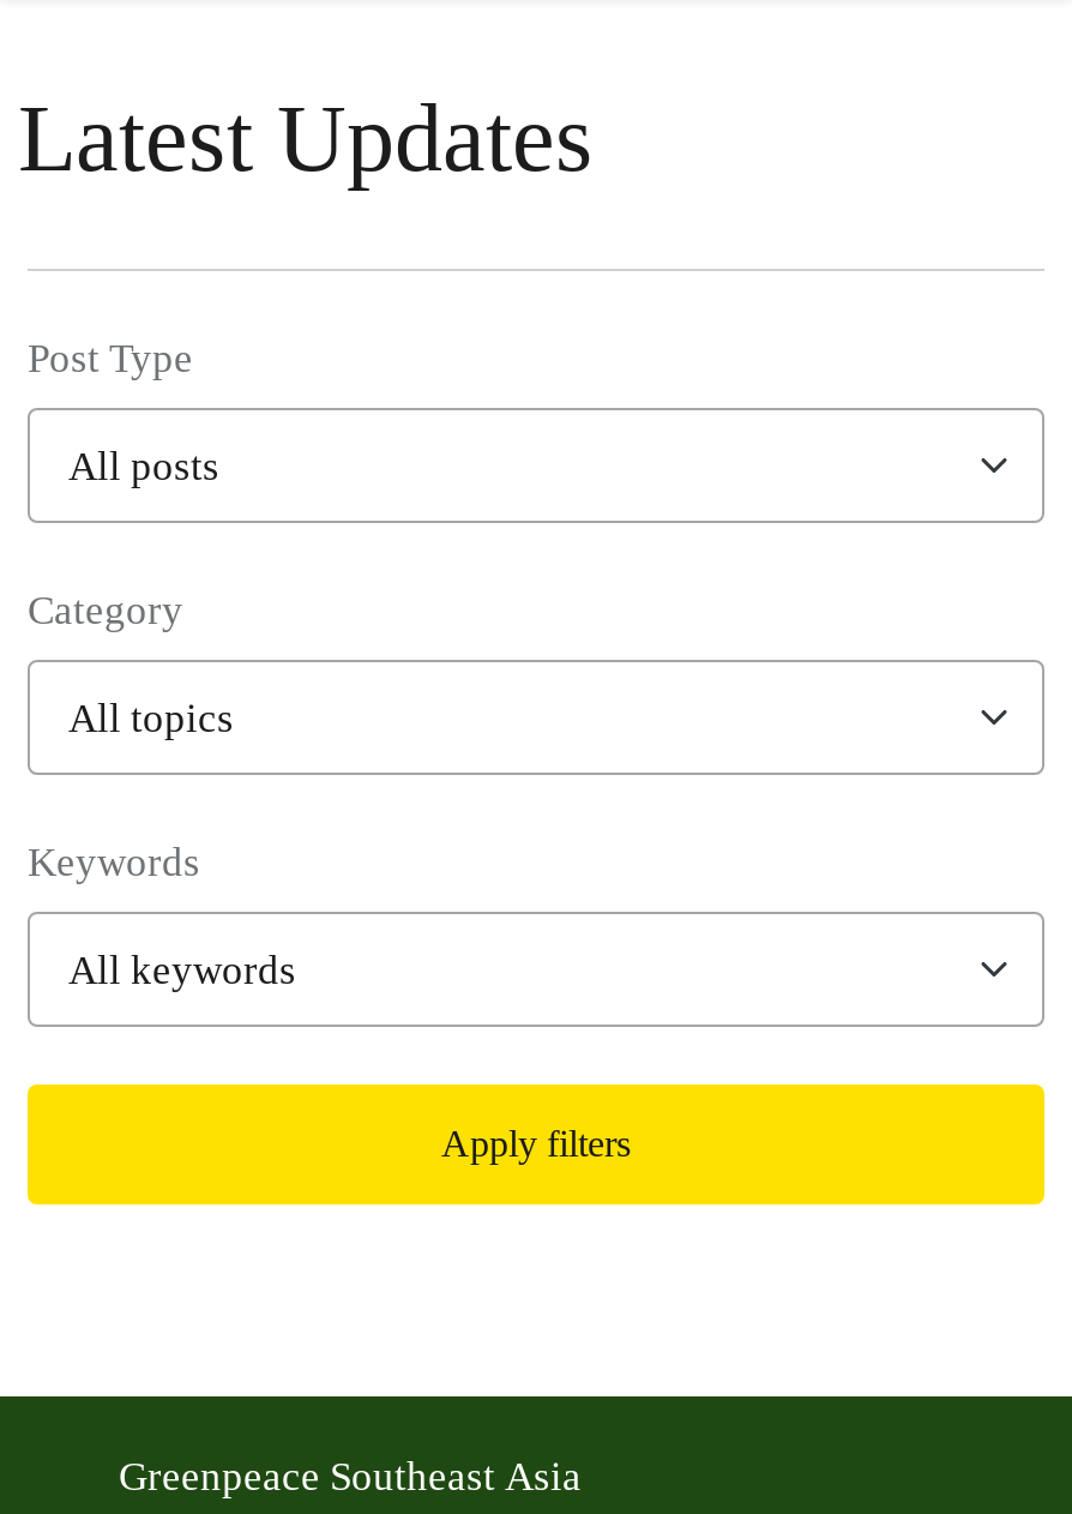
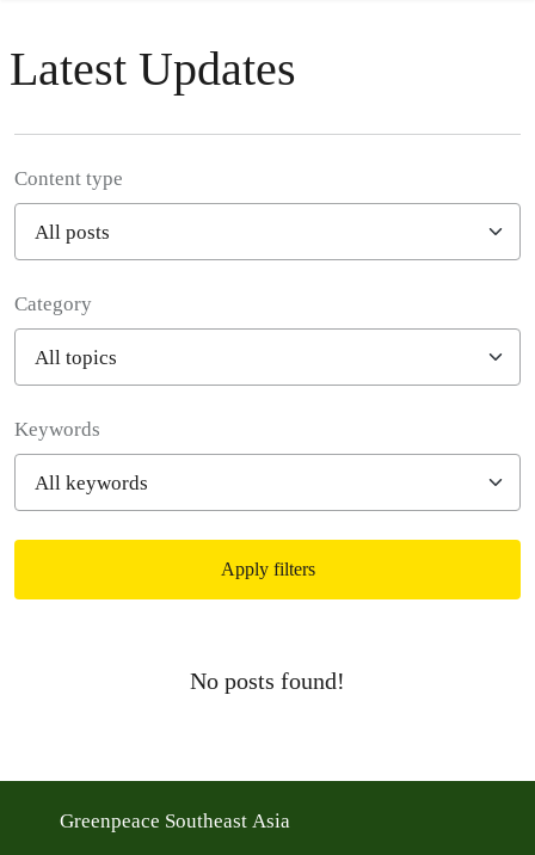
- Post Type
+ Content type

+ No posts found!
